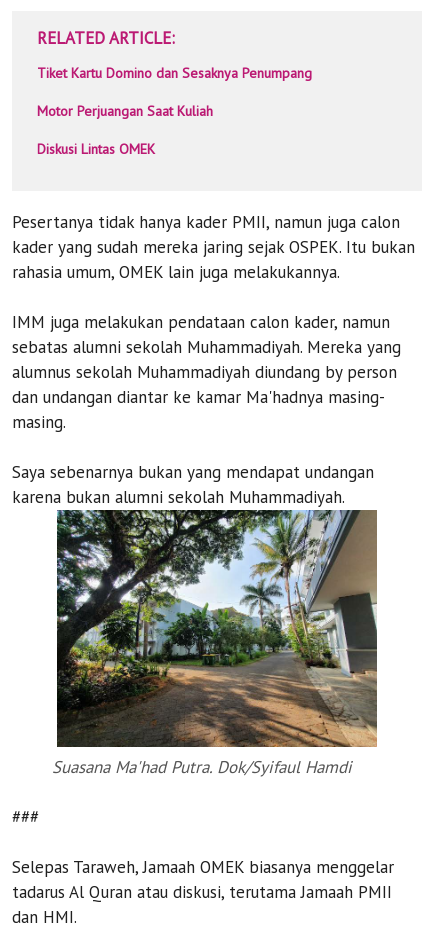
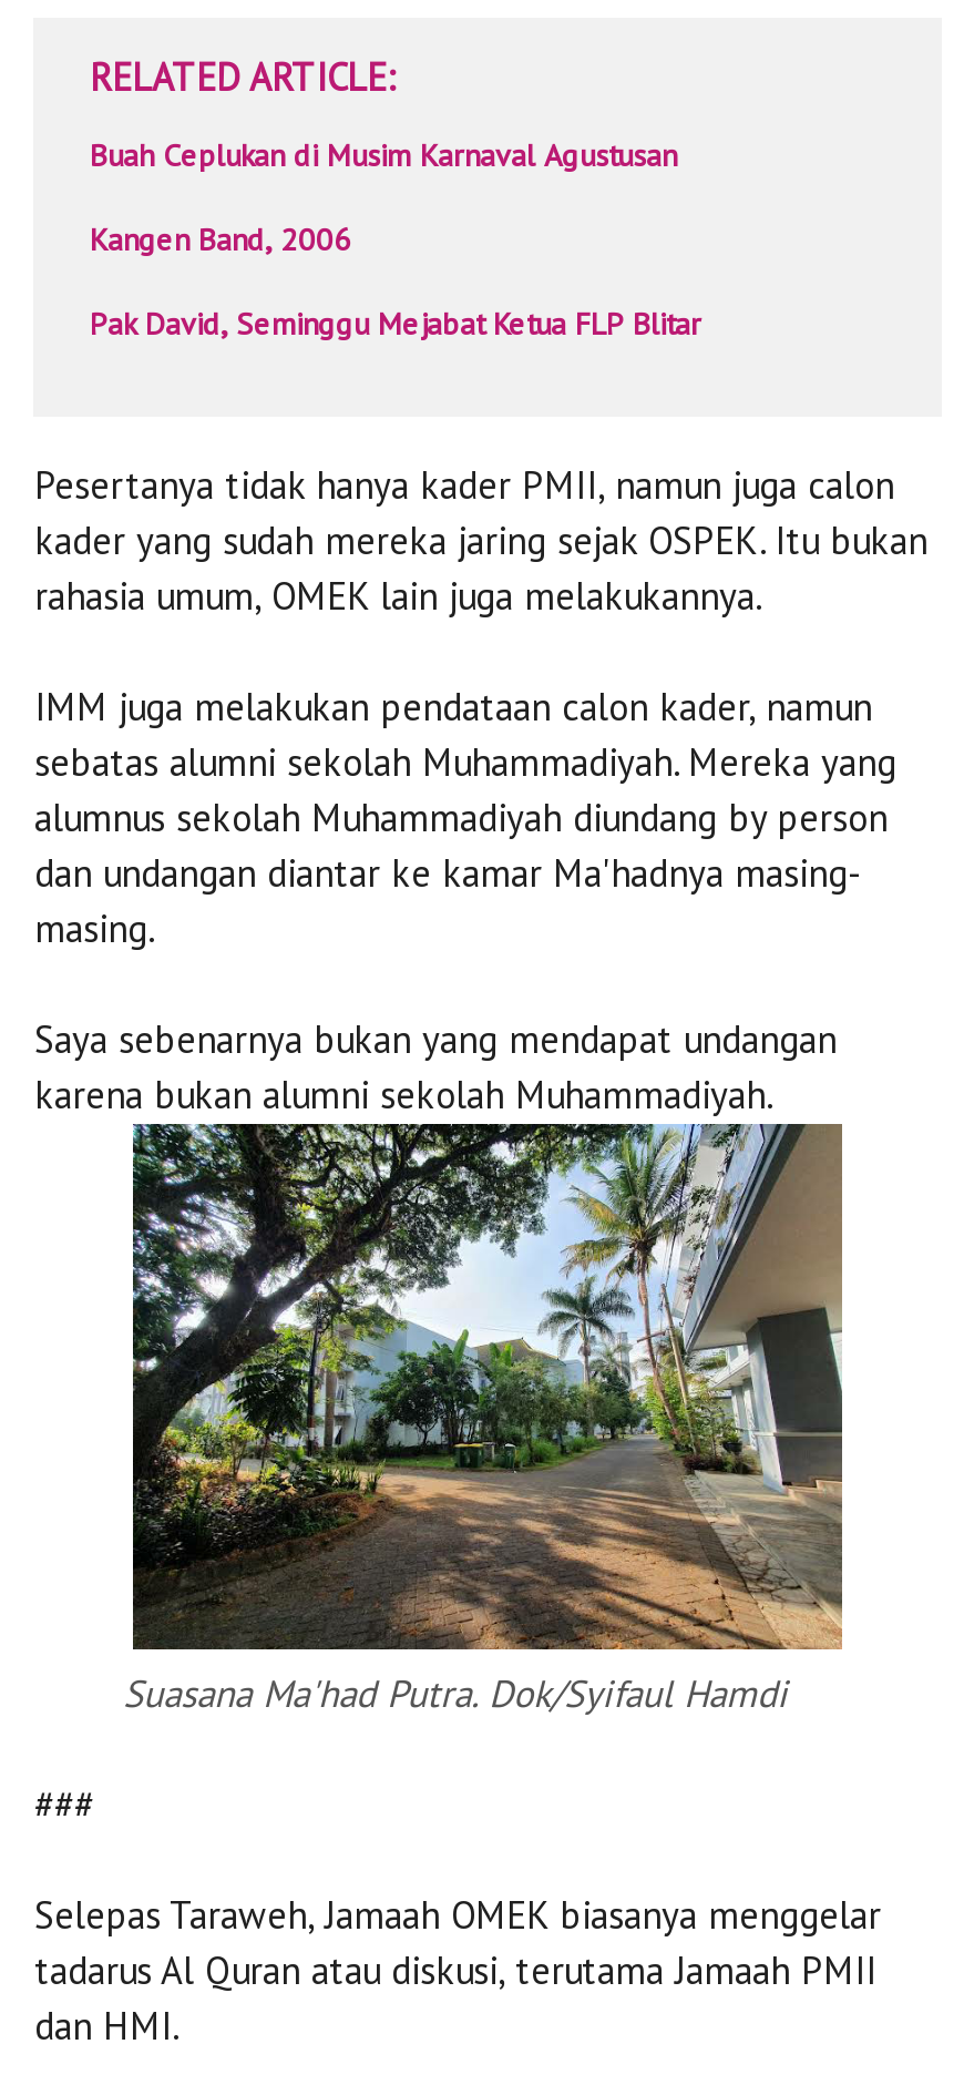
- Tiket Kartu Domino dan Sesaknya Penumpang
+ Buah Ceplukan di Musim Karnaval Agustusan

- Motor Perjuangan Saat Kuliah
+ Kangen Band, 2006

- Diskusi Lintas OMEK
+ Pak David, Seminggu Mejabat Ketua FLP Blitar
